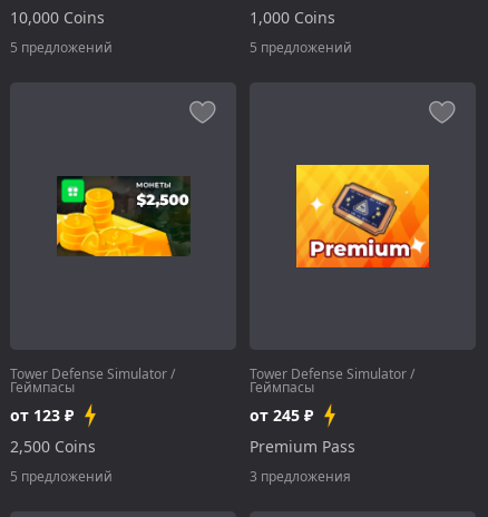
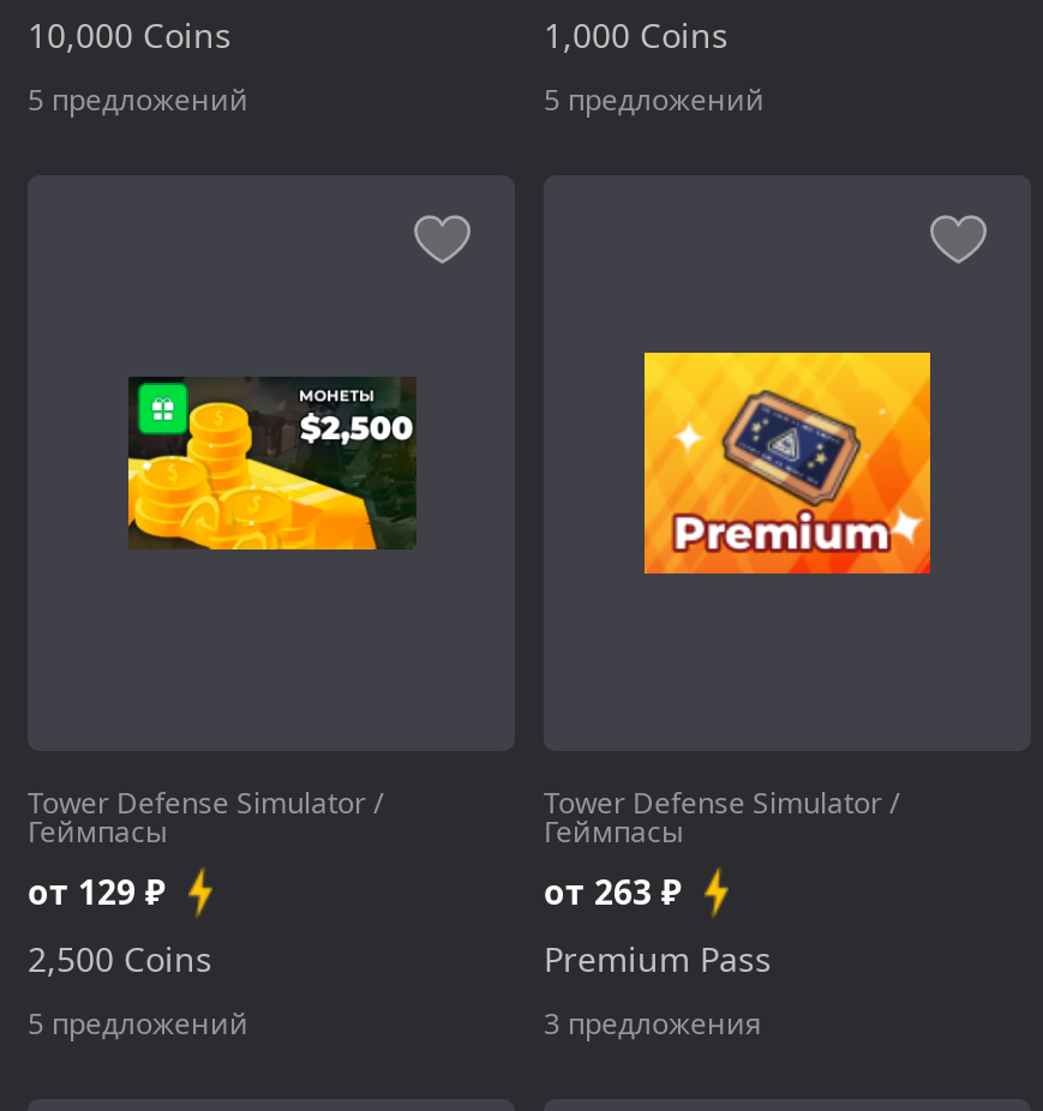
- от 123 ₽
+ от 129 ₽

- от 245 ₽
+ от 263 ₽
